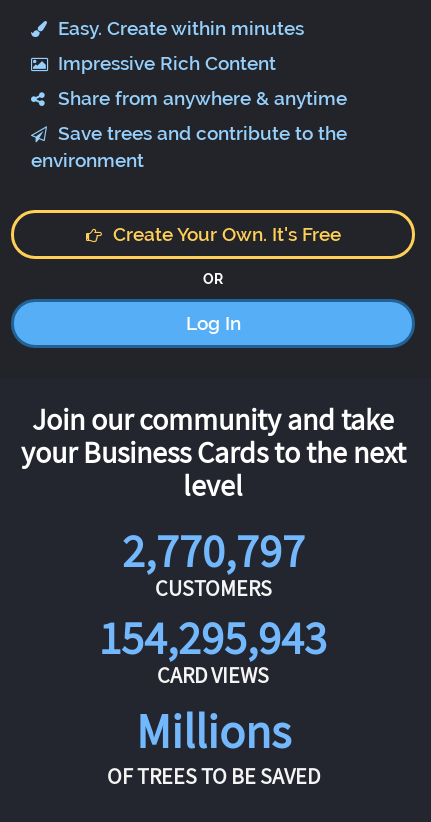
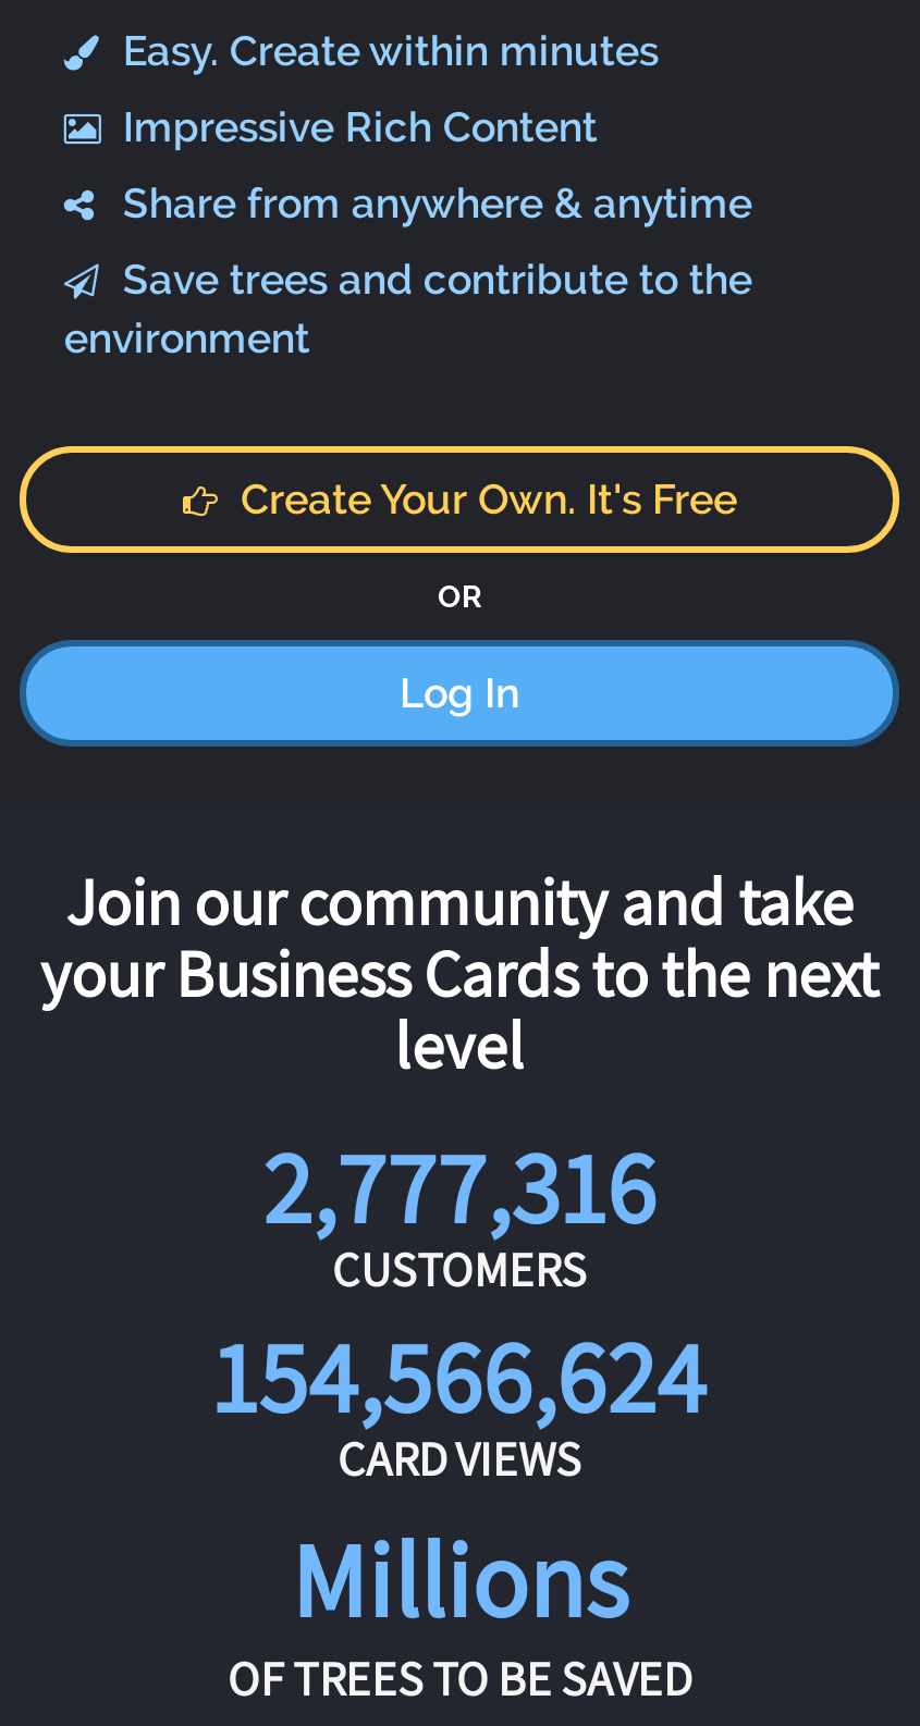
- 2,770,797
+ 2,777,316

- 154,295,943
+ 154,566,624
